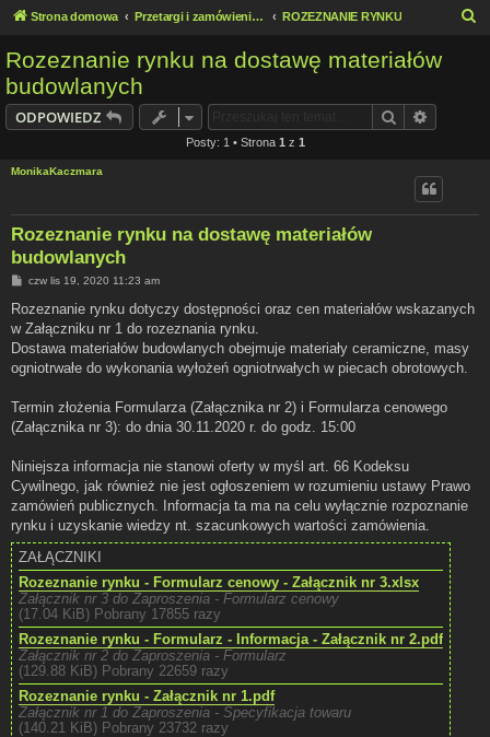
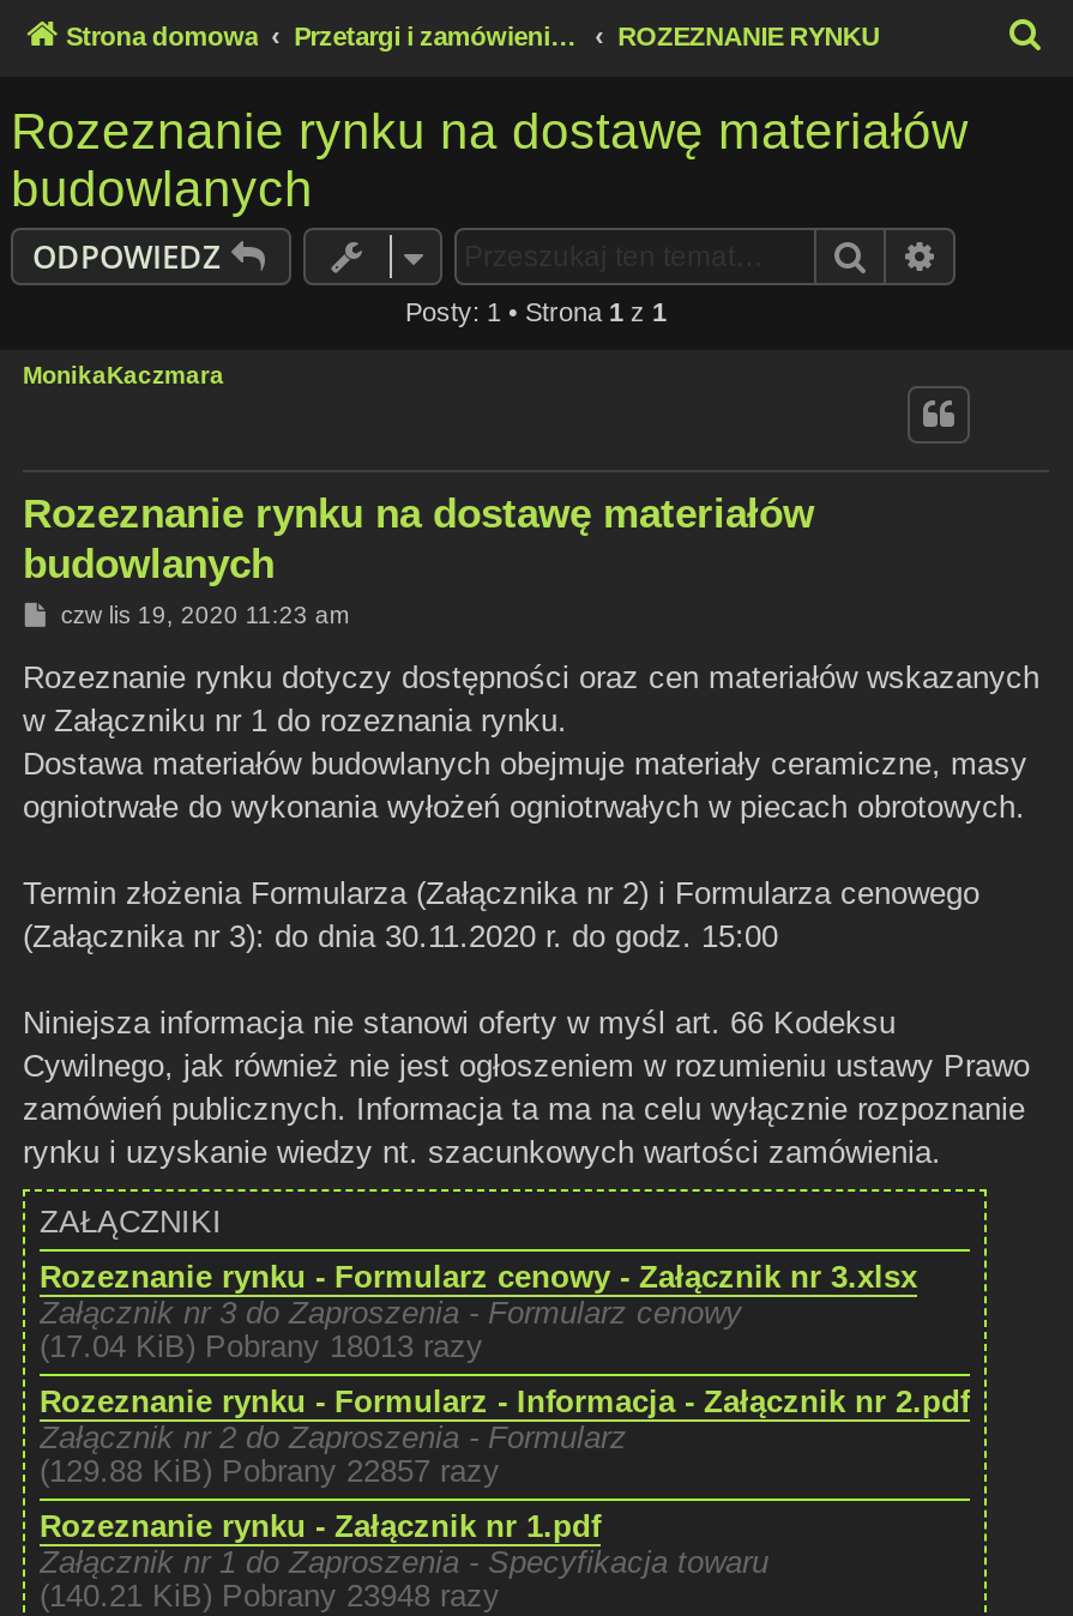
- (17.04 KiB) Pobrany 17855 razy
+ (17.04 KiB) Pobrany 18013 razy

- (129.88 KiB) Pobrany 22659 razy
+ (129.88 KiB) Pobrany 22857 razy

- (140.21 KiB) Pobrany 23732 razy
+ (140.21 KiB) Pobrany 23948 razy
